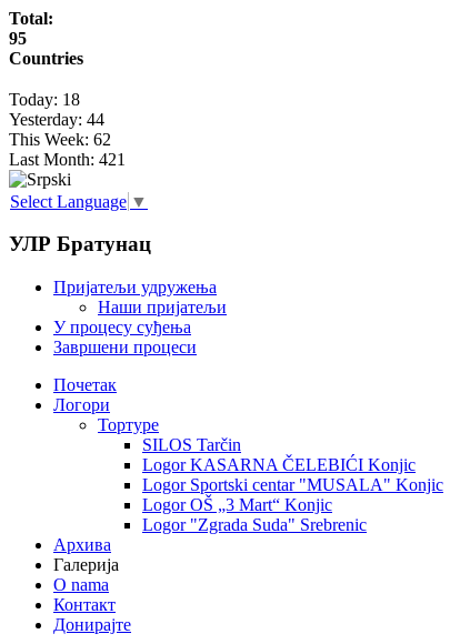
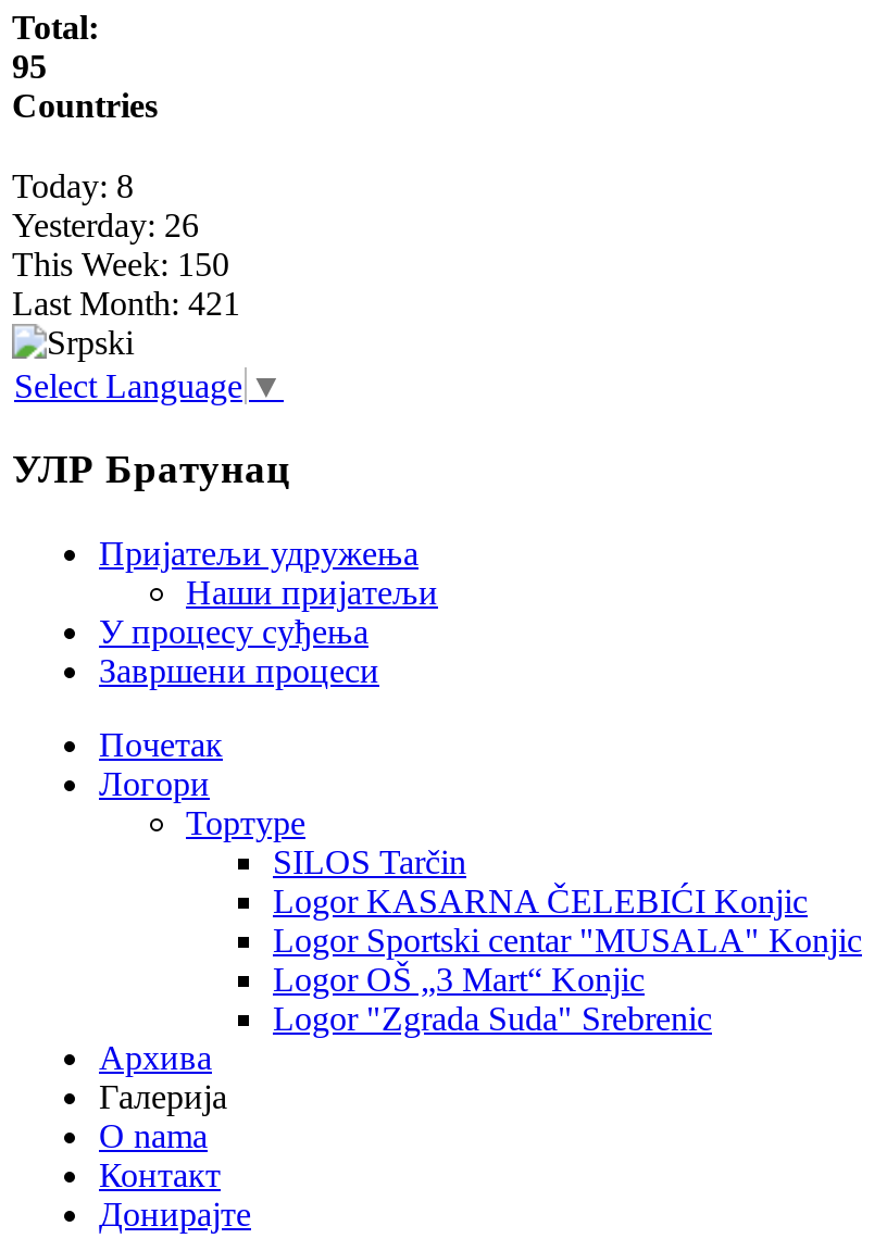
- Today: 18
+ Today: 8

- Yesterday: 44
+ Yesterday: 26

- This Week: 62
+ This Week: 150
